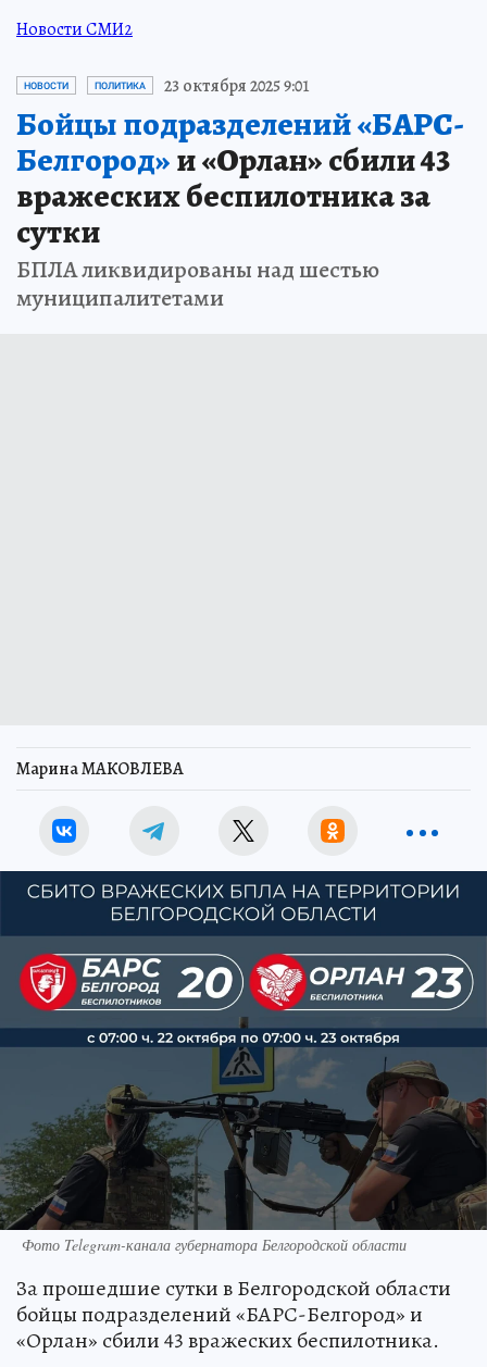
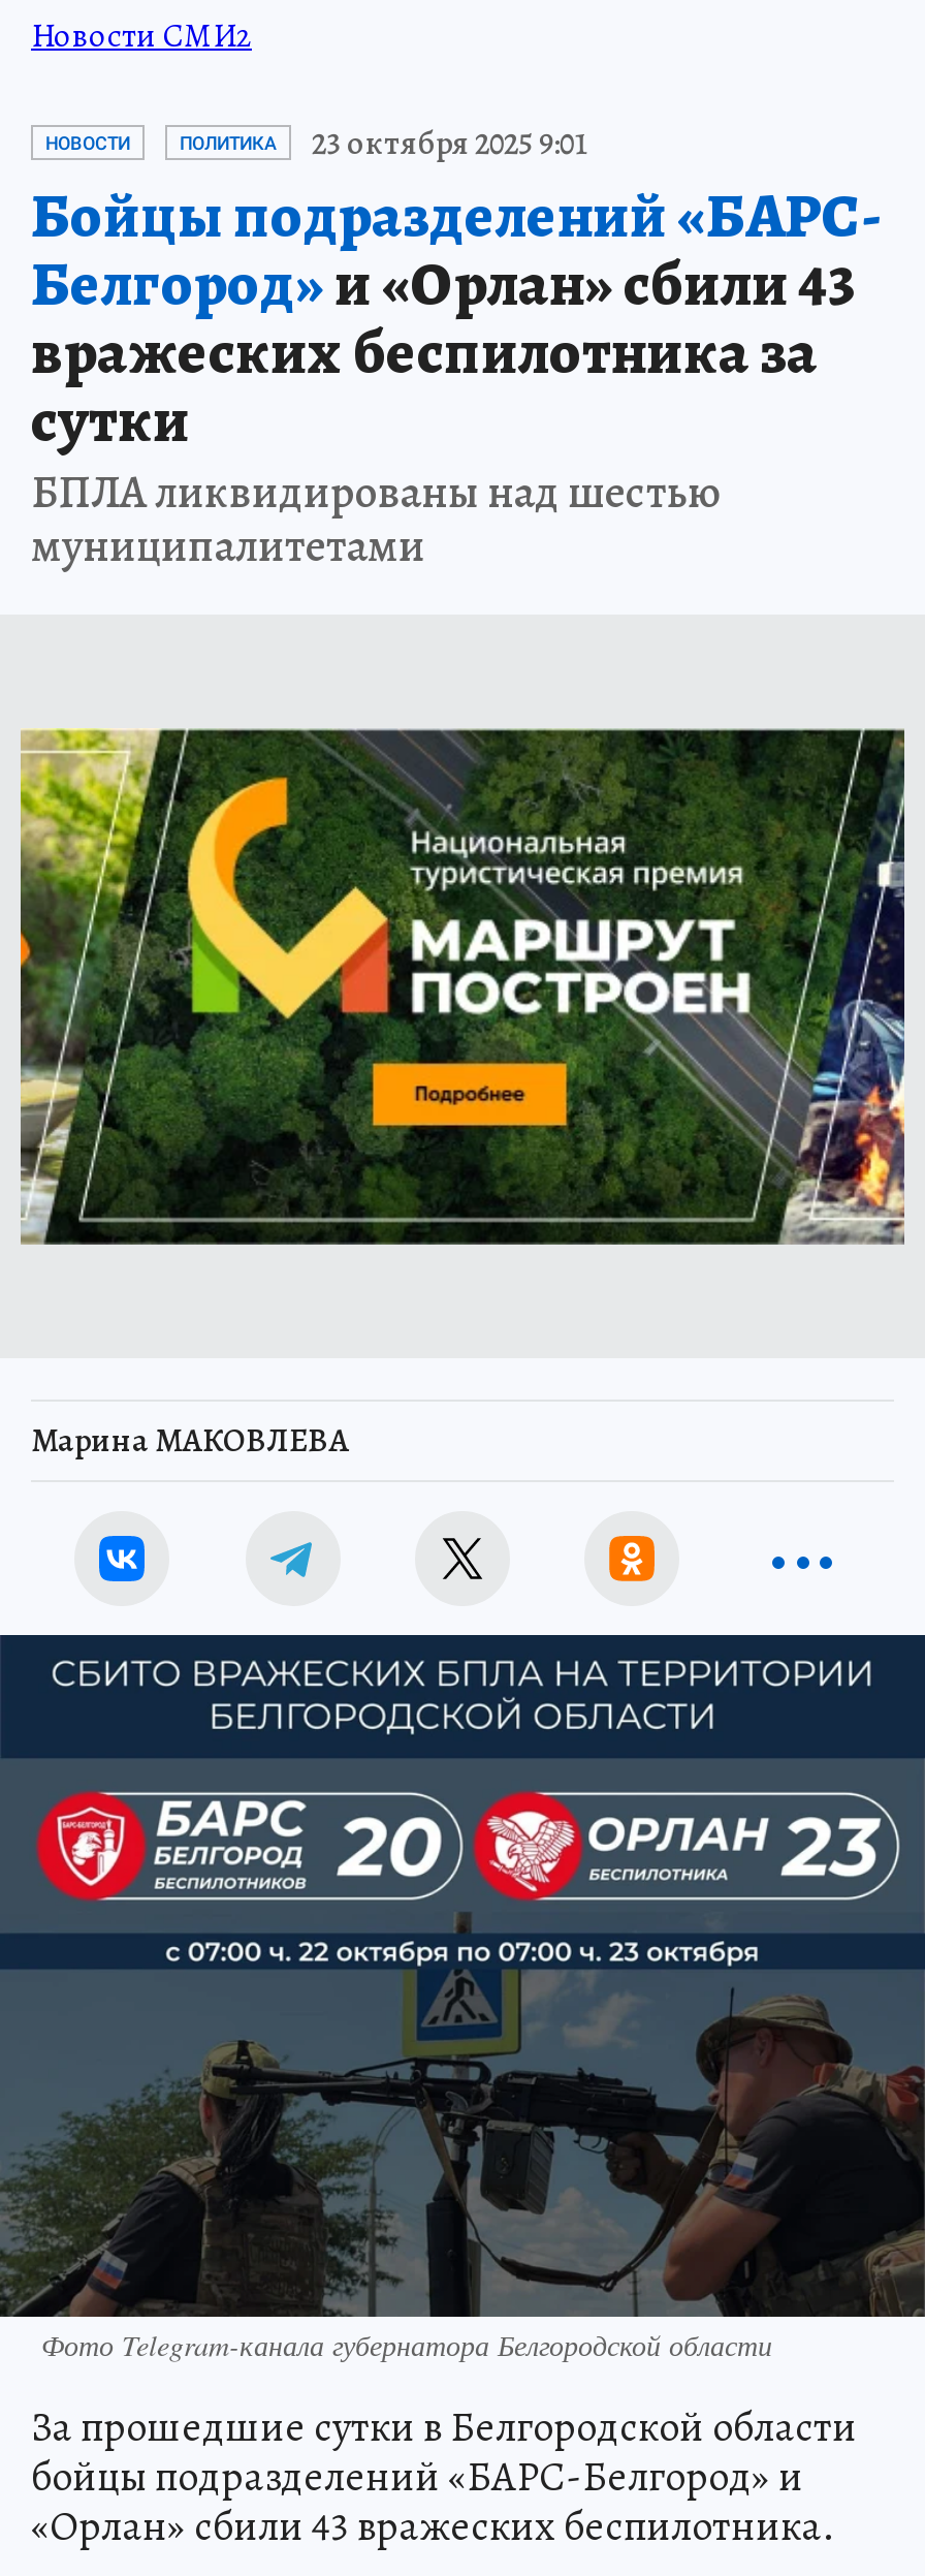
+ [image]
